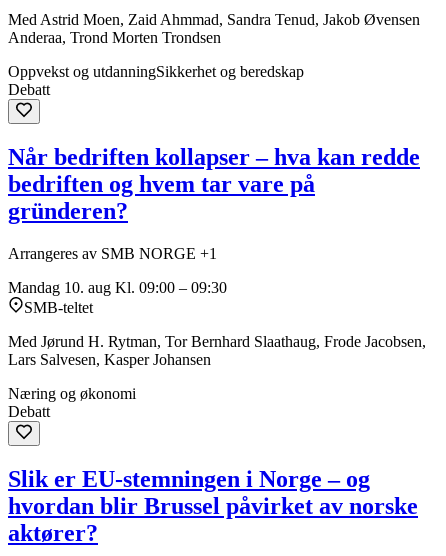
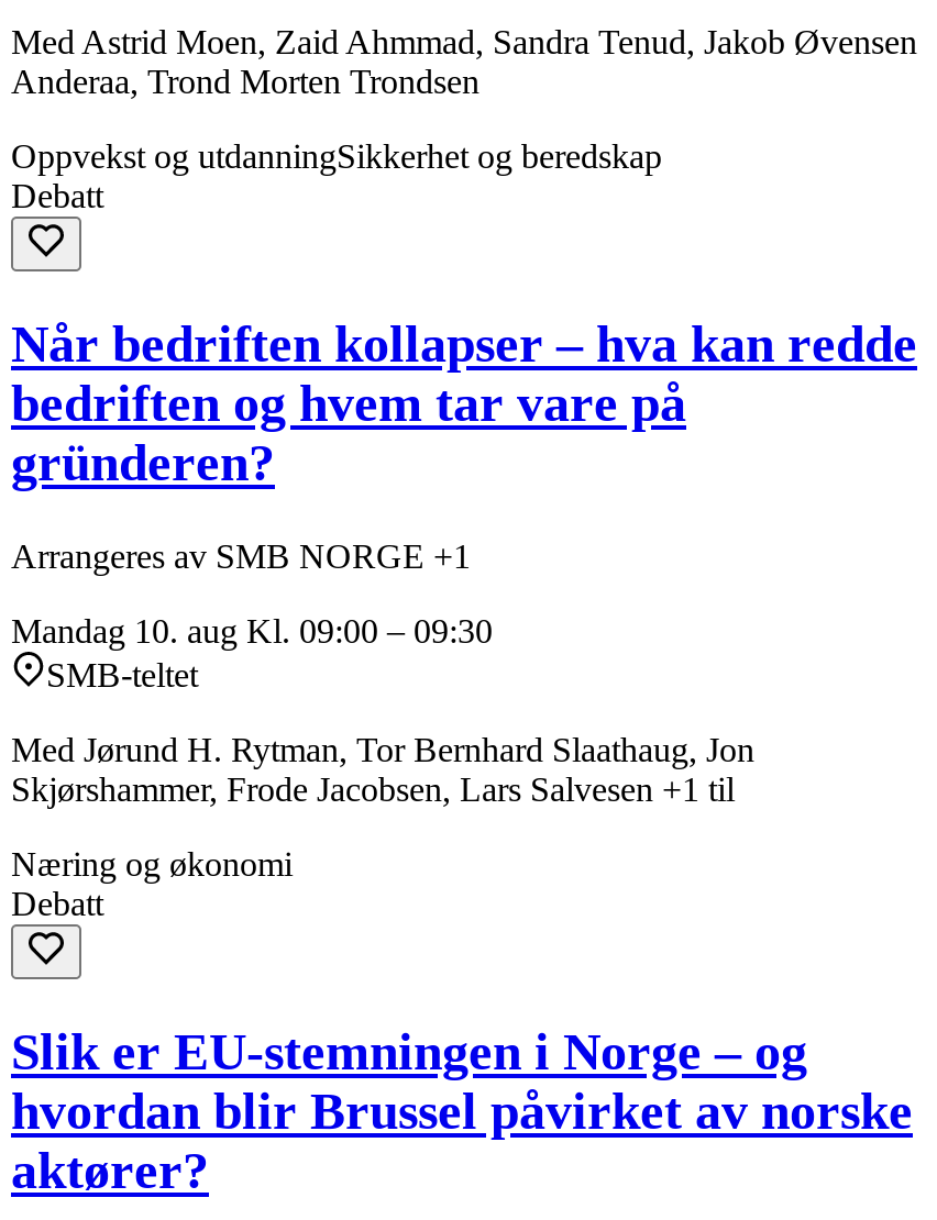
- Med Jørund H. Rytman, Tor Bernhard Slaathaug, Frode Jacobsen,
- Lars Salvesen, Kasper Johansen
+ Med Jørund H. Rytman, Tor Bernhard Slaathaug, Jon
+ Skjørshammer, Frode Jacobsen, Lars Salvesen +1 til
